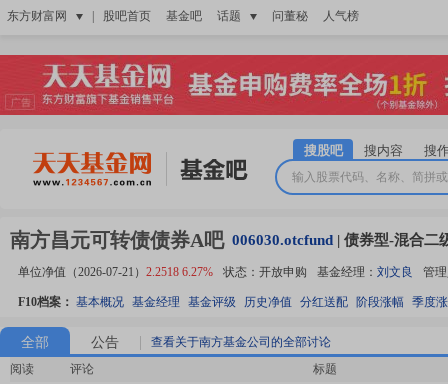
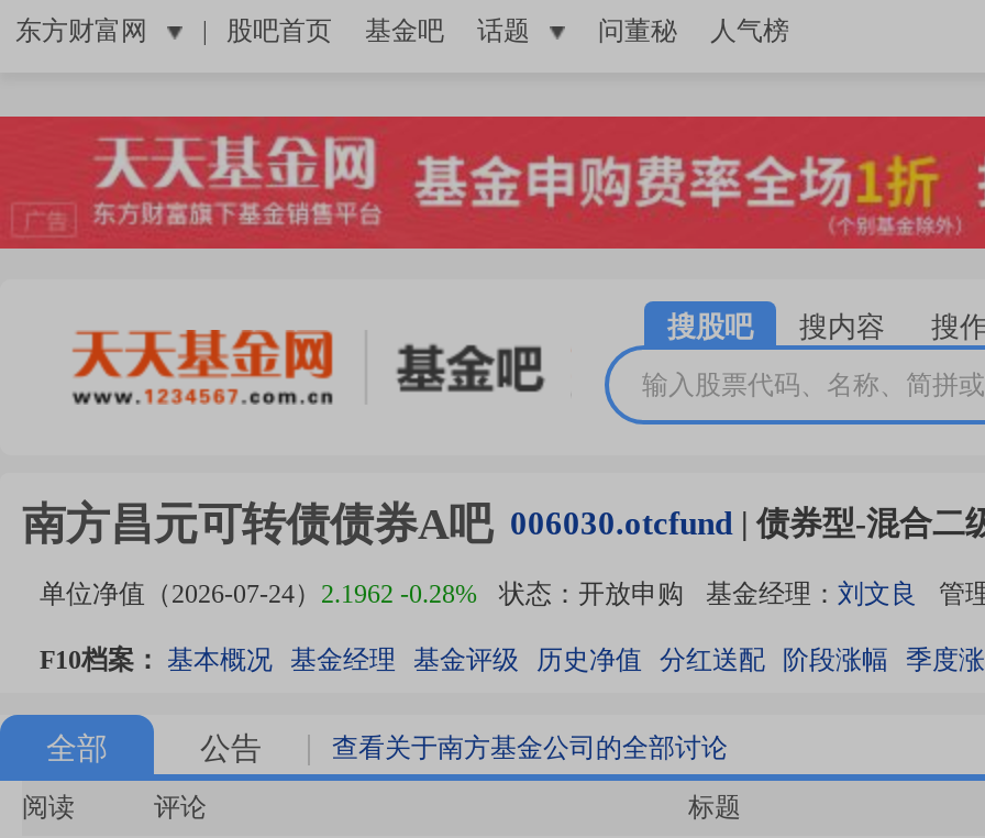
- 单位净值（2026-07-21）2.2518 6.27%
+ 单位净值（2026-07-24）2.1962 -0.28%
